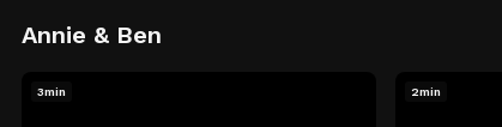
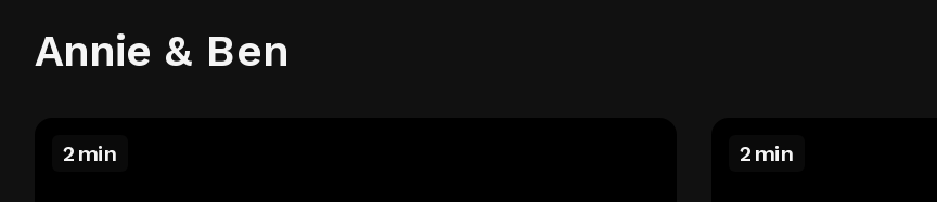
- 3min
+ 2min
